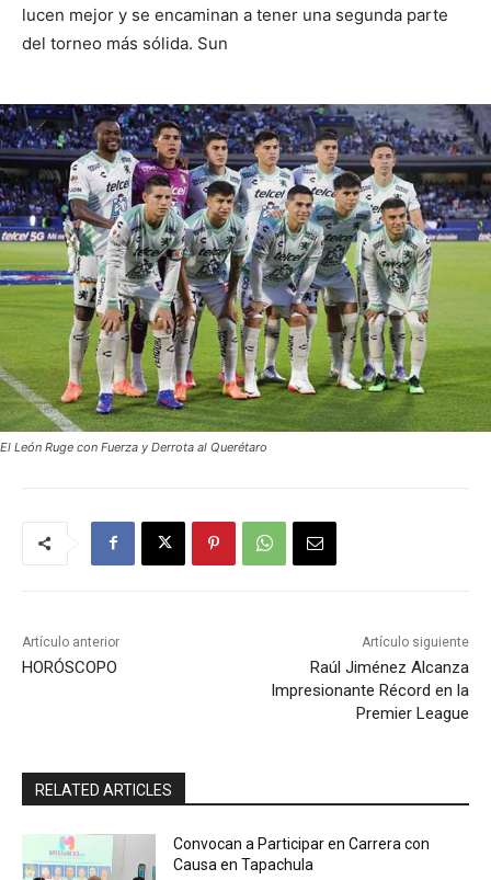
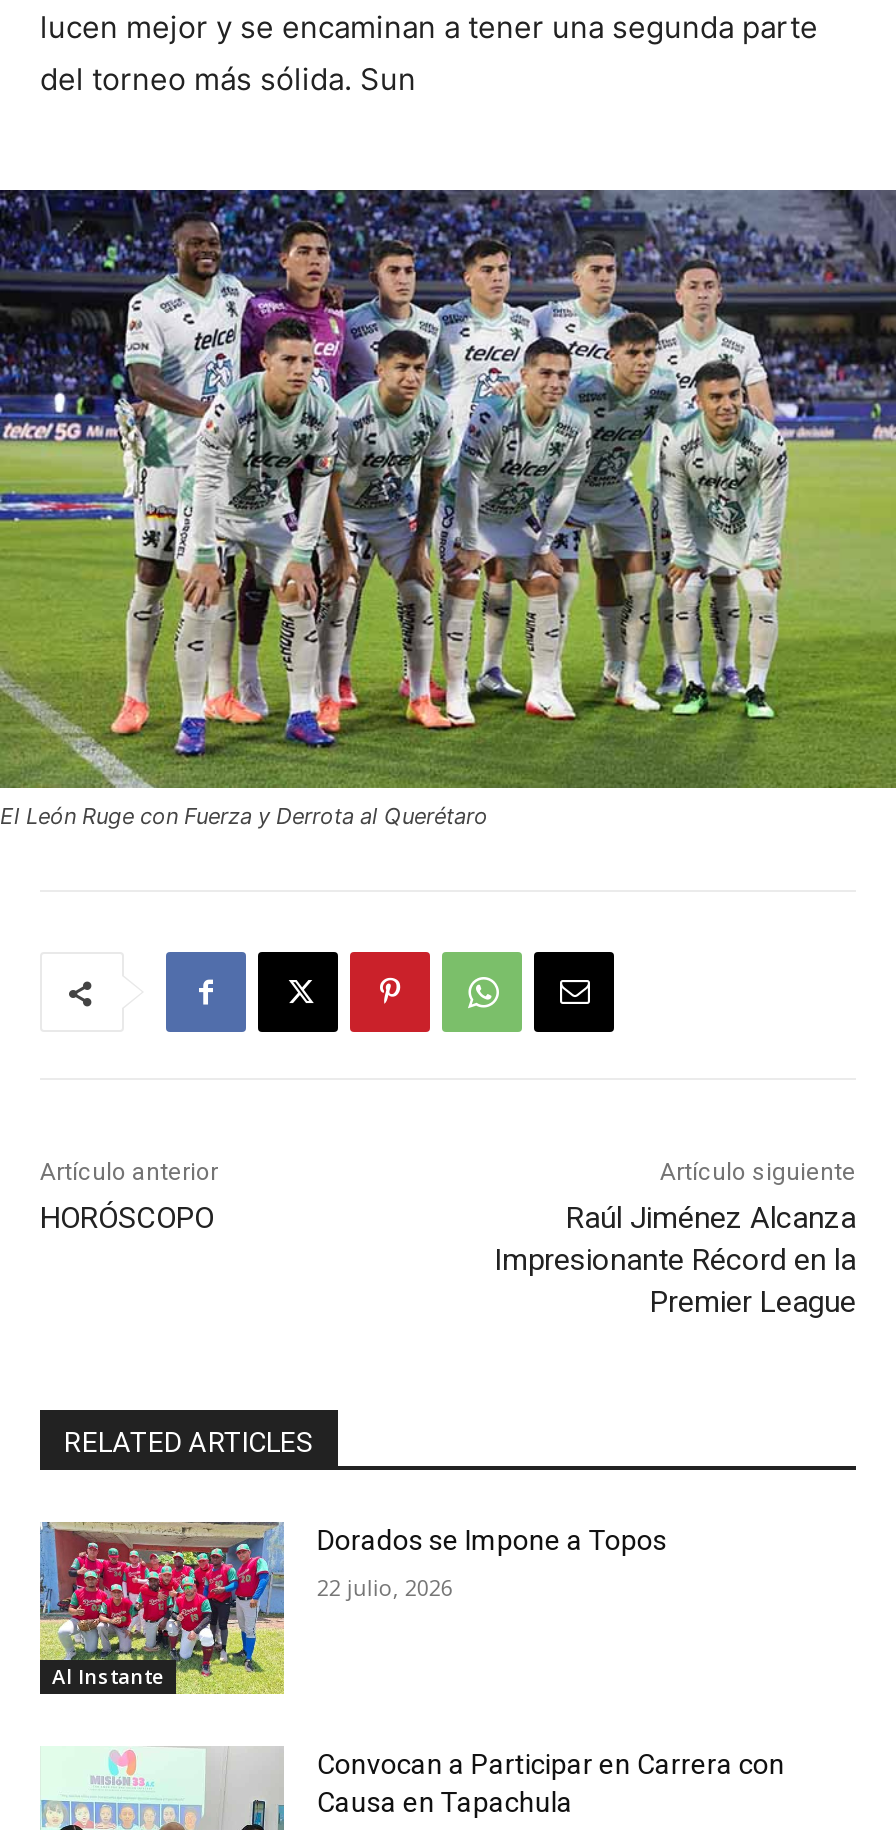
+ [image]
+ Al Instante

+ Dorados se Impone a Topos
+ 22 julio, 2026
